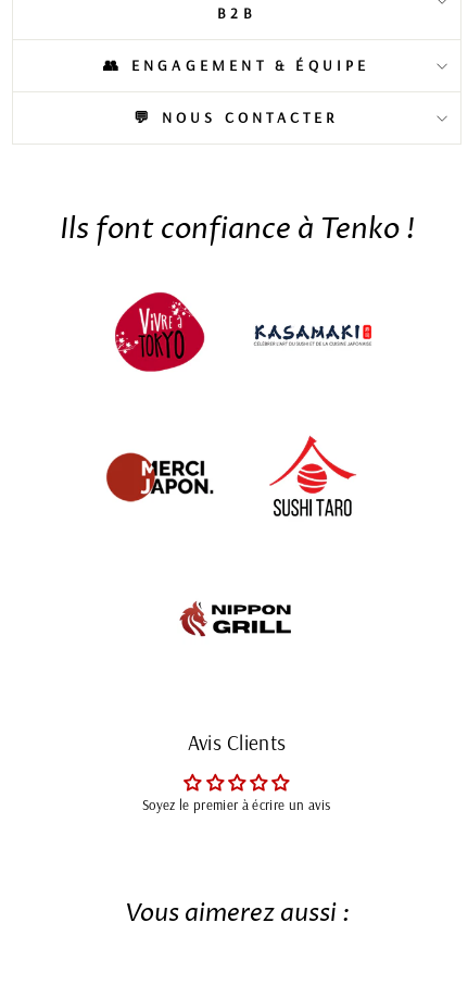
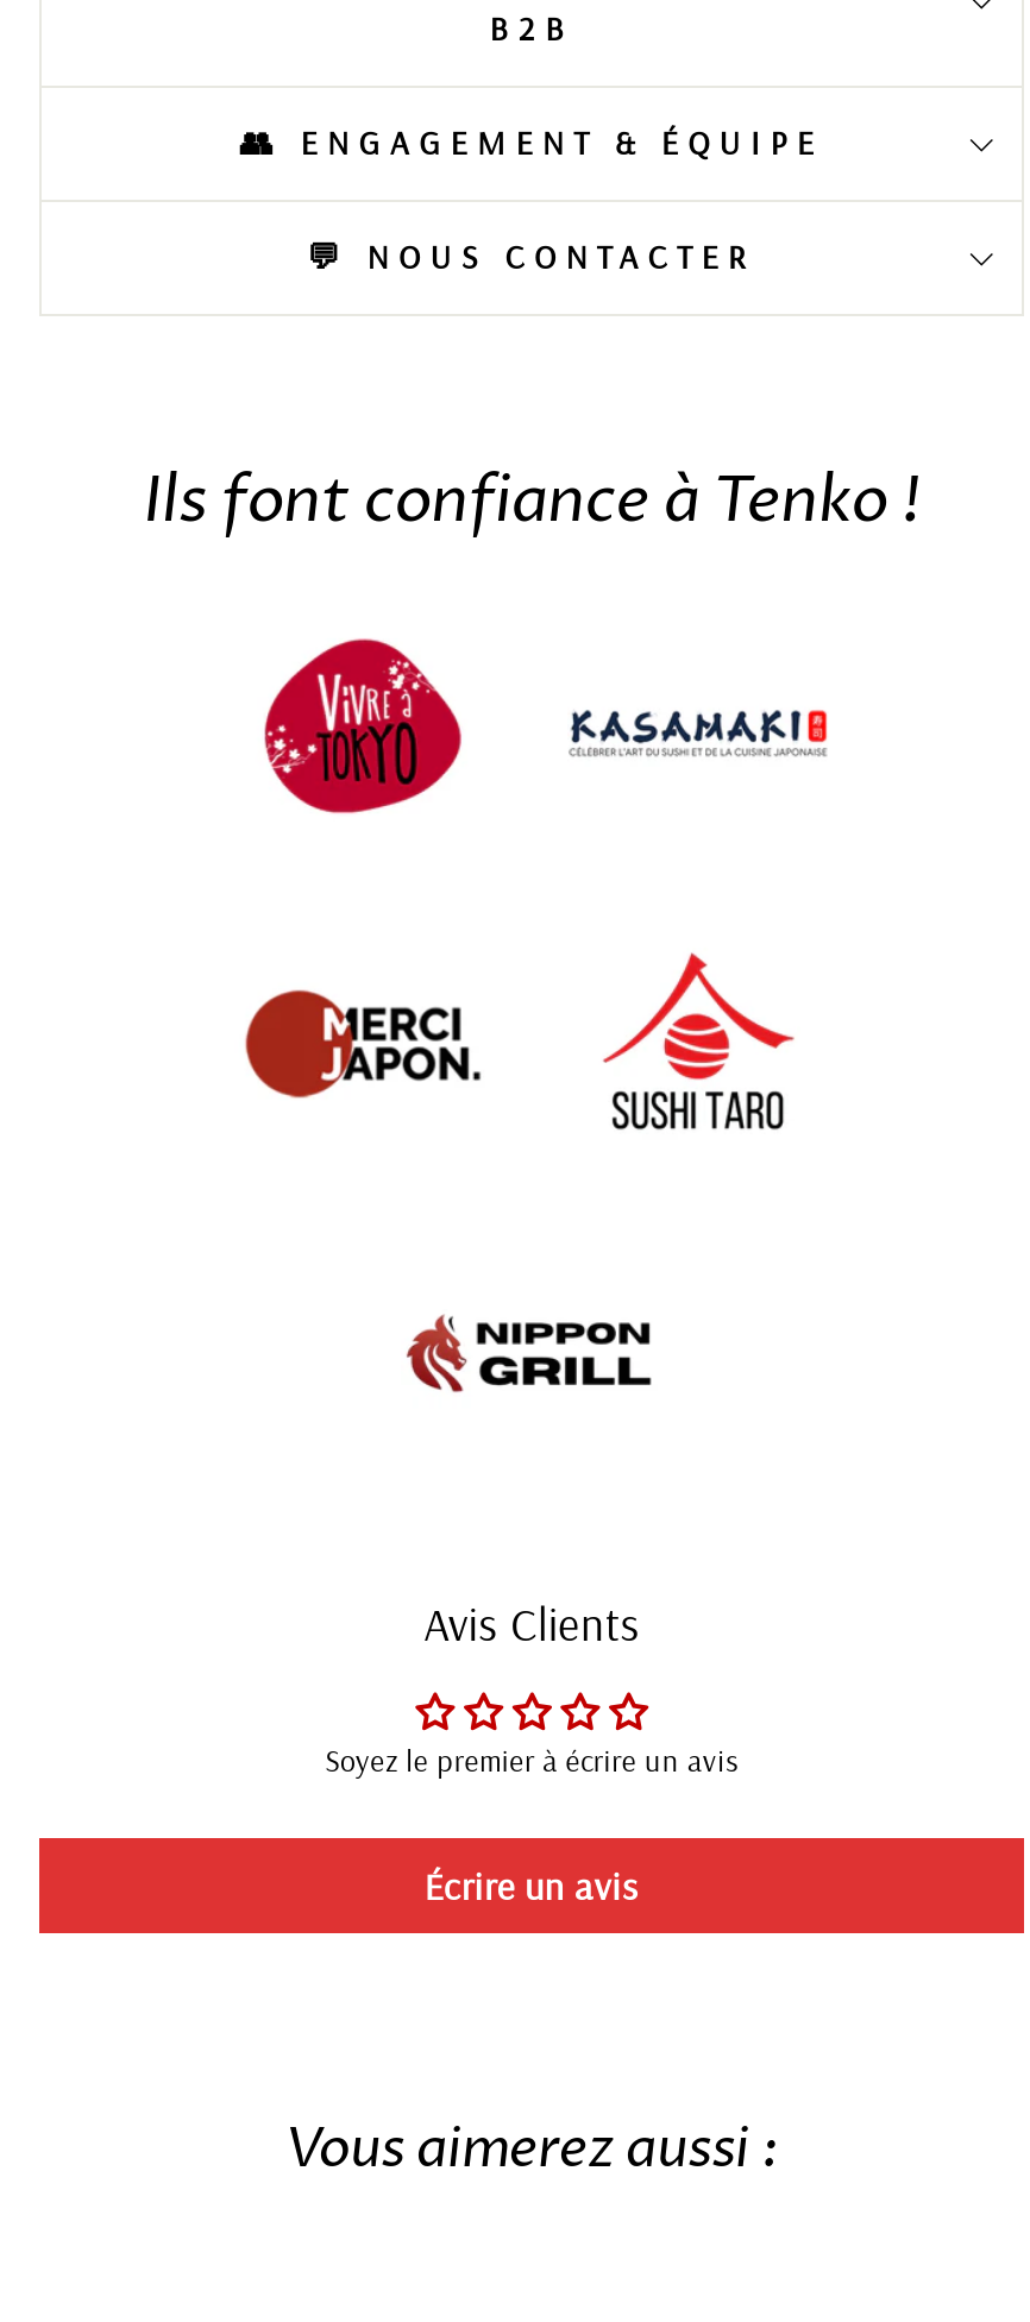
+ Écrire un avis
